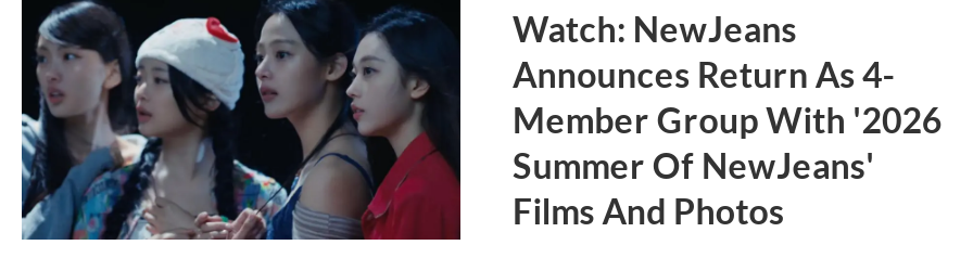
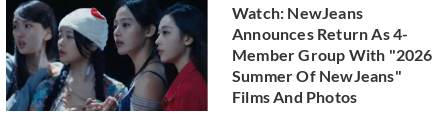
- Member Group With '2026
+ Member Group With "2026

- Summer Of NewJeans'
+ Summer Of NewJeans"
